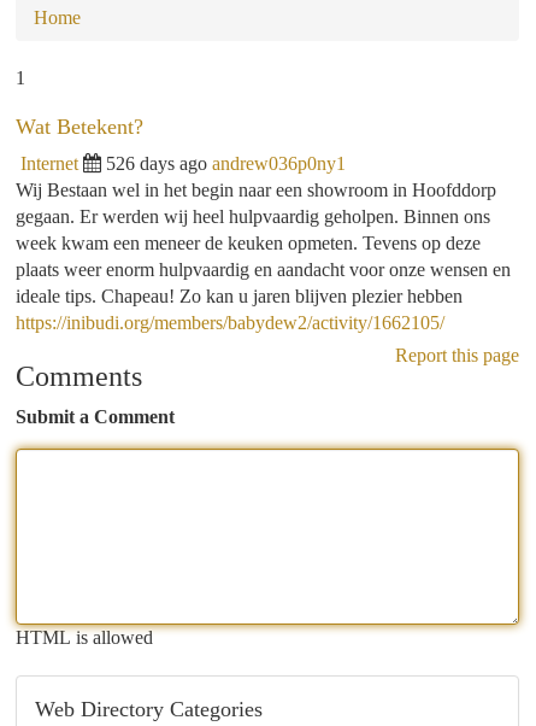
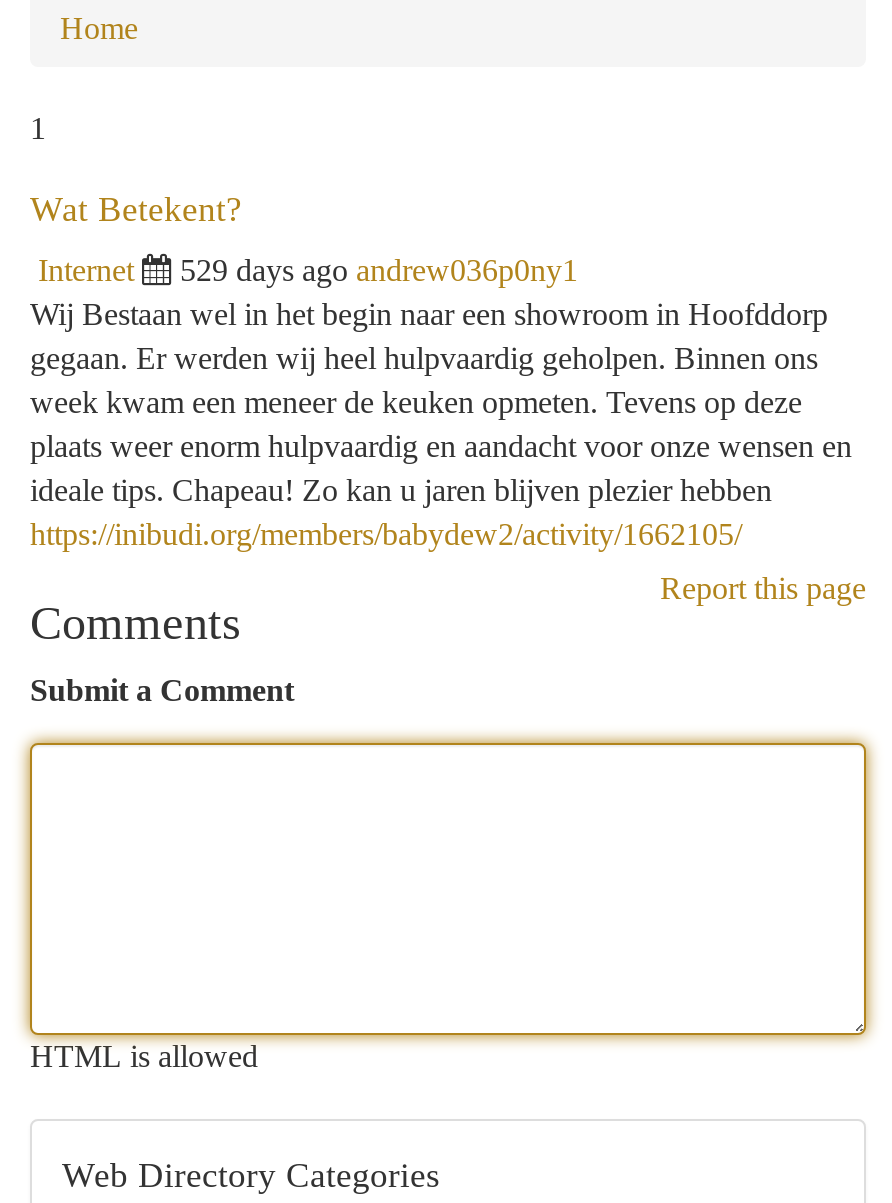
- 526 days ago andrew036p0ny1
+ 529 days ago andrew036p0ny1
